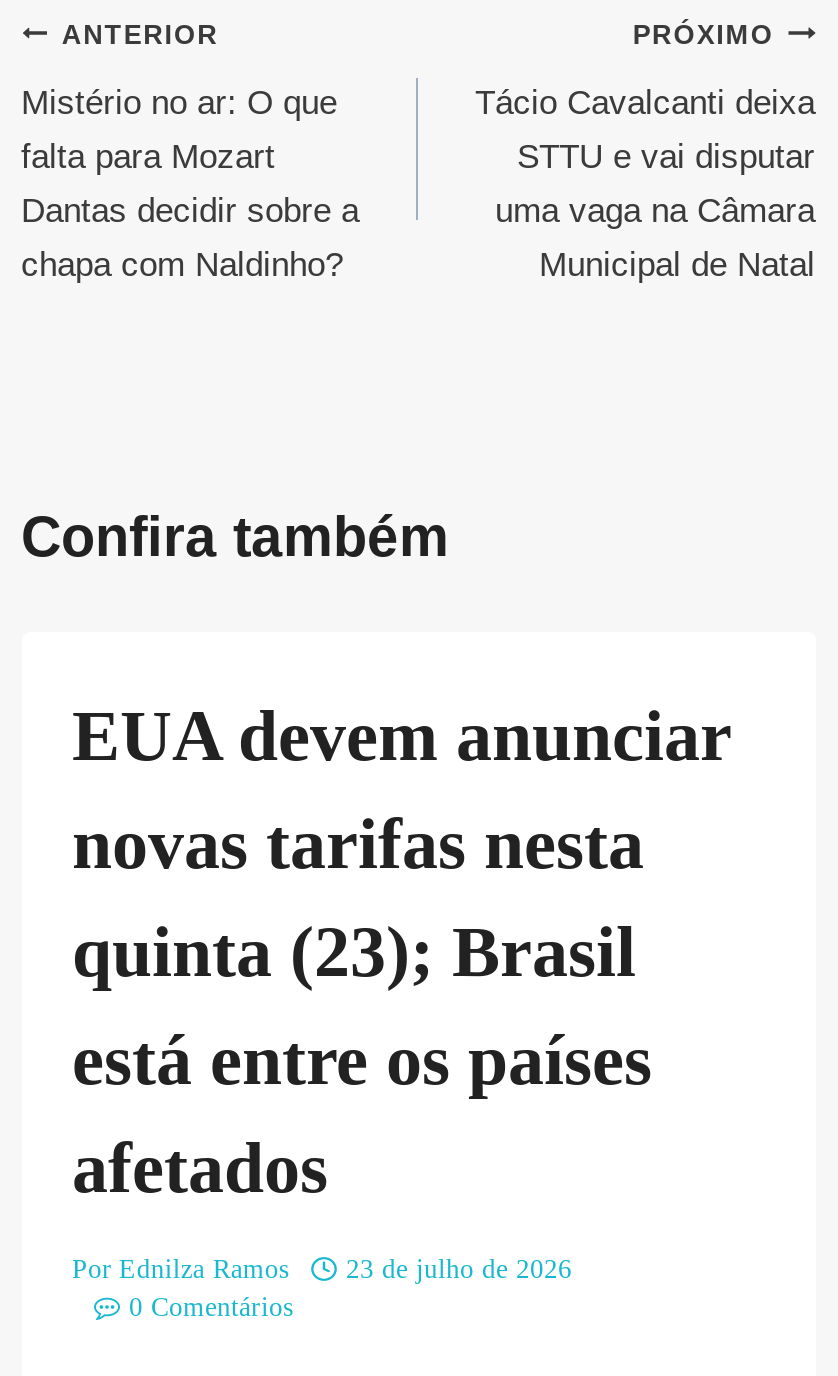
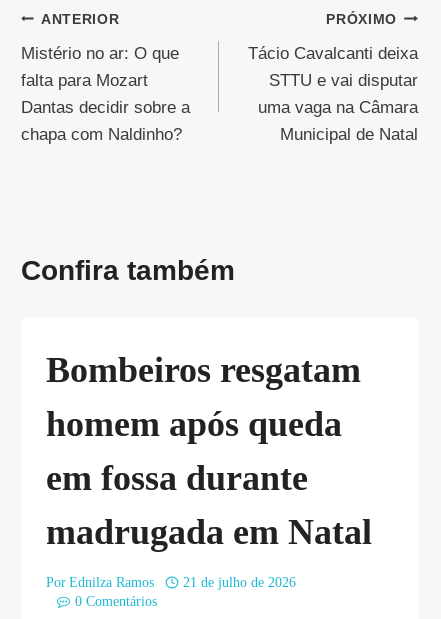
- EUA devem anunciar
- novas tarifas nesta
- quinta (23); Brasil
- está entre os países
- afetados
+ Bombeiros resgatam
+ homem após queda
+ em fossa durante
+ madrugada em Natal

- Por Ednilza Ramos 23 de julho de 2026
+ Por Ednilza Ramos 21 de julho de 2026
